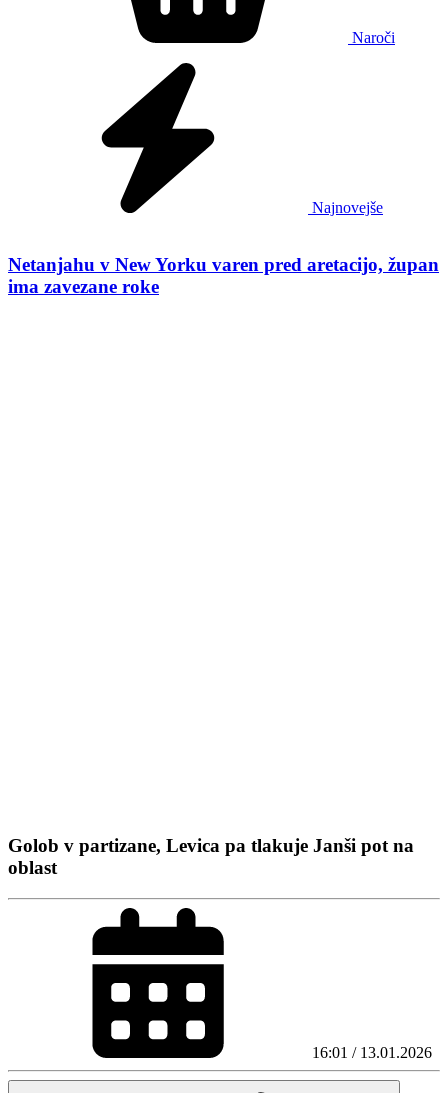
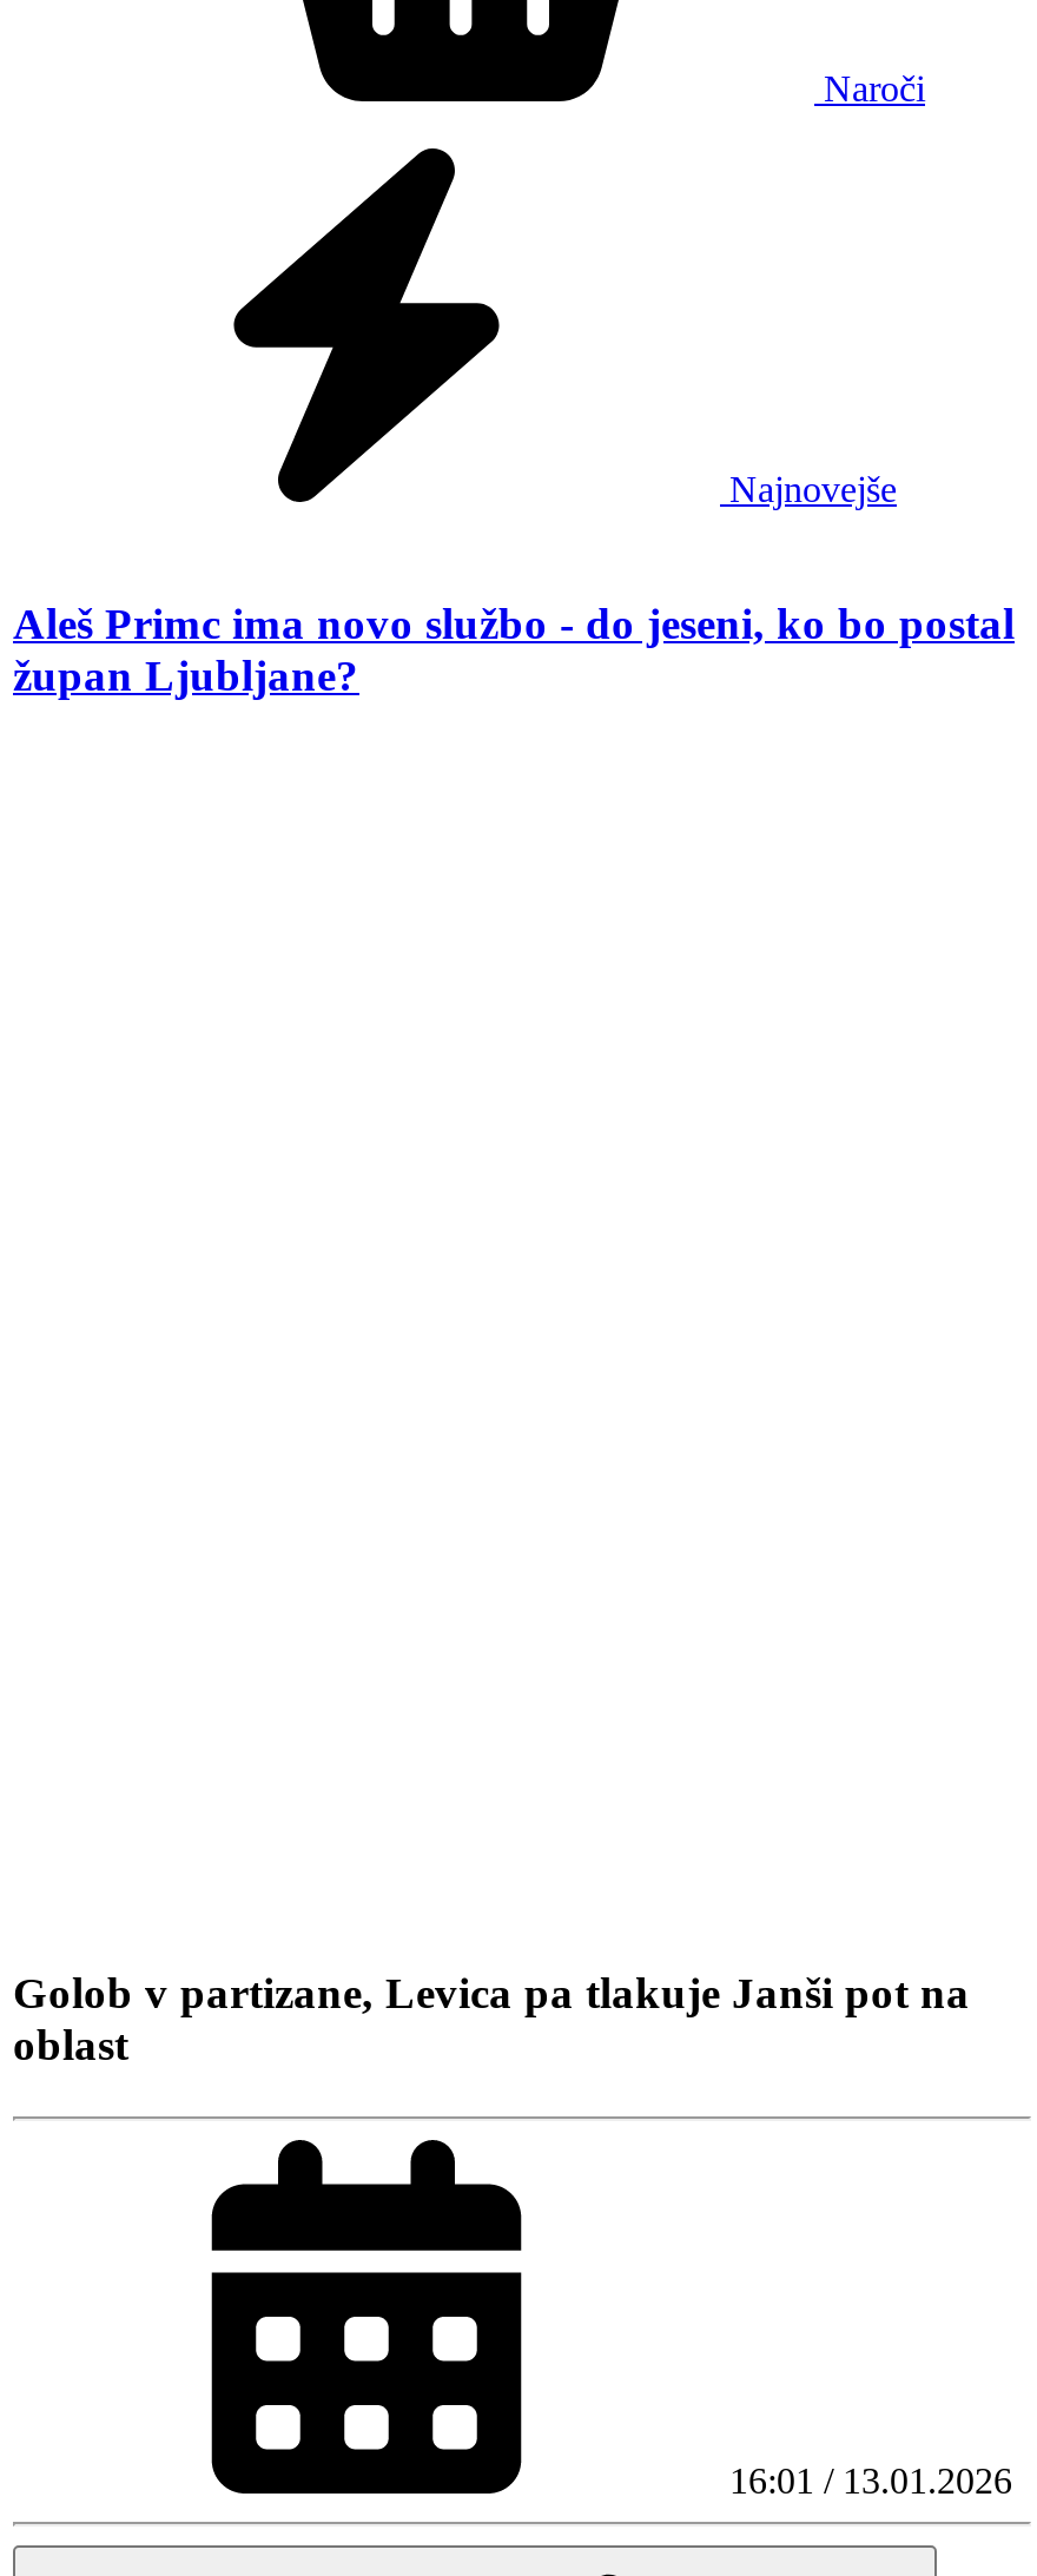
- Netanjahu v New Yorku varen pred aretacijo, župan
- ima zavezane roke
+ Aleš Primc ima novo službo - do jeseni, ko bo postal
+ župan Ljubljane?
